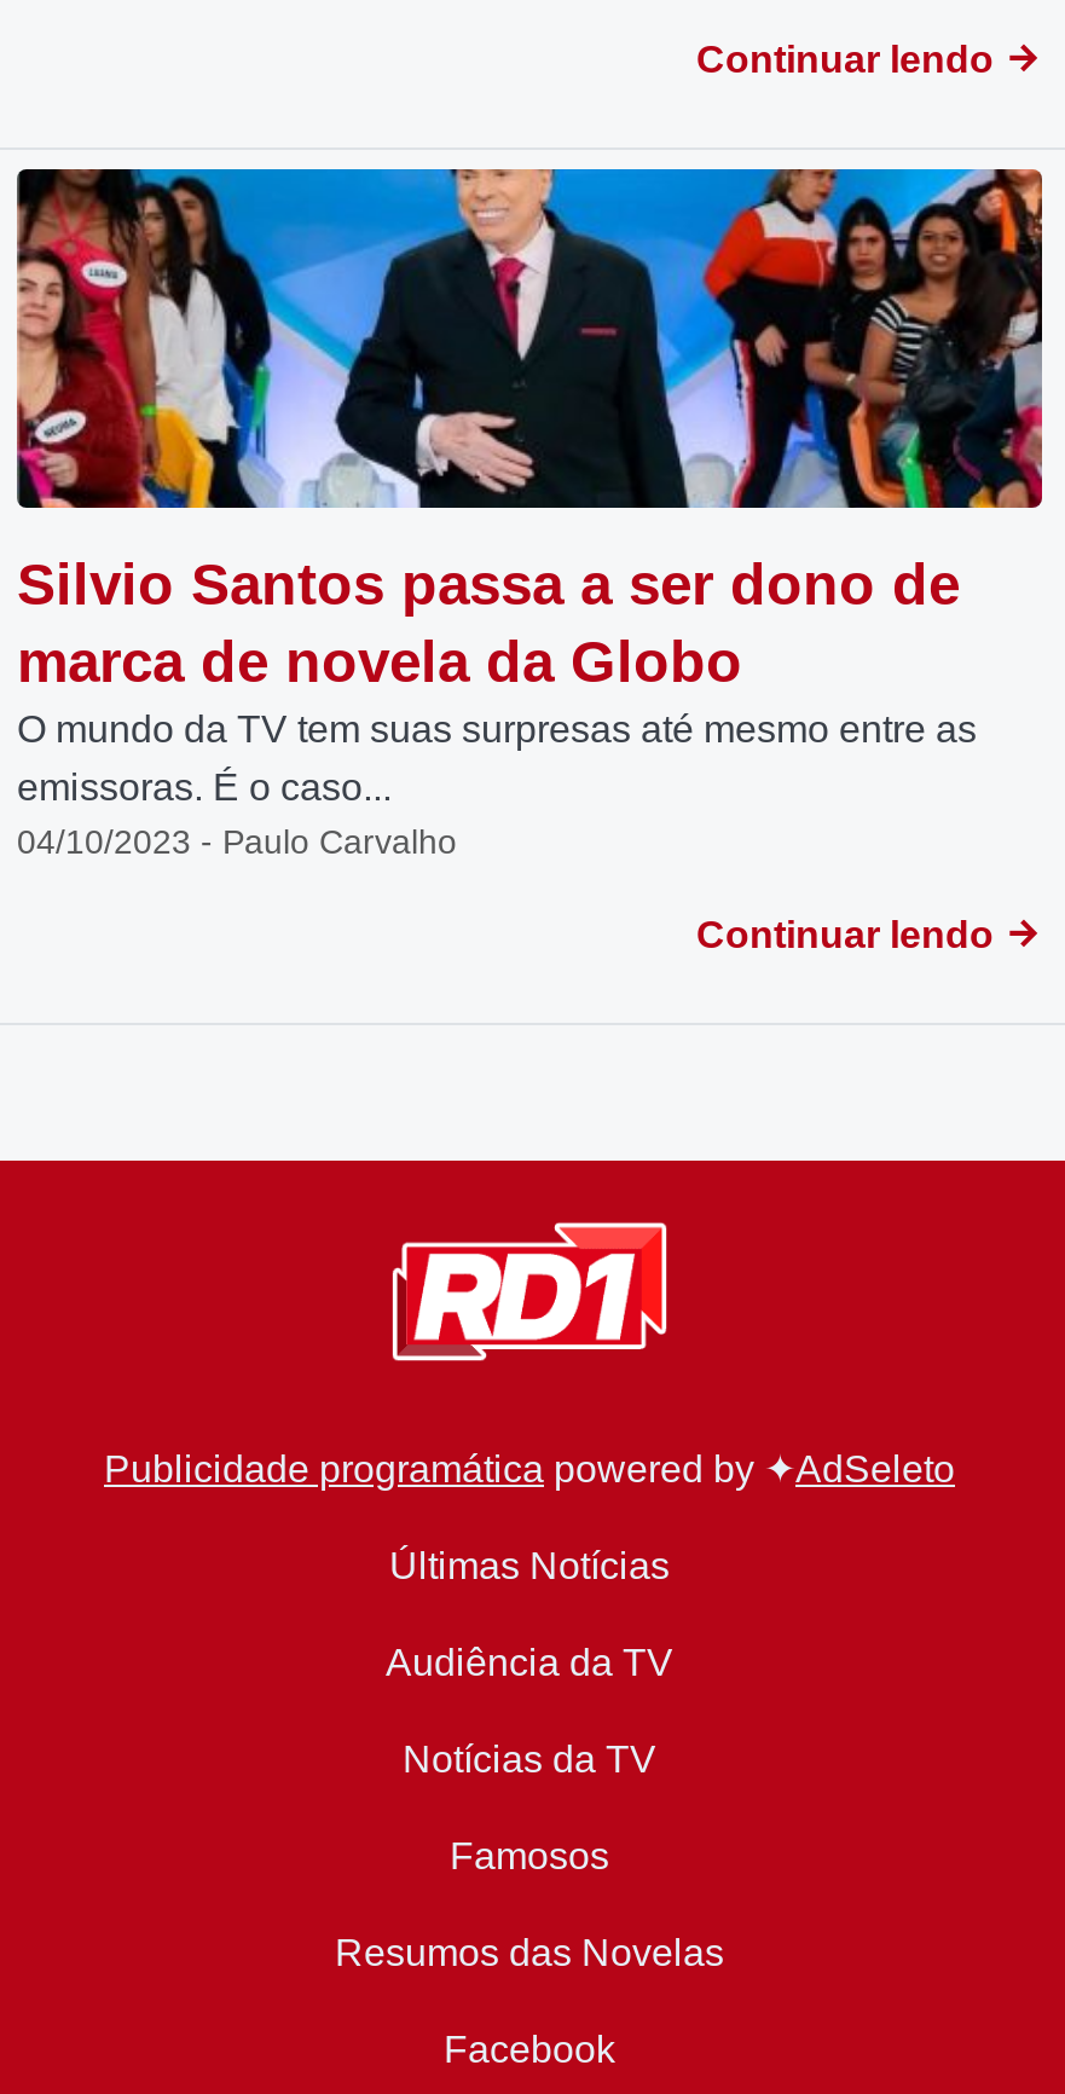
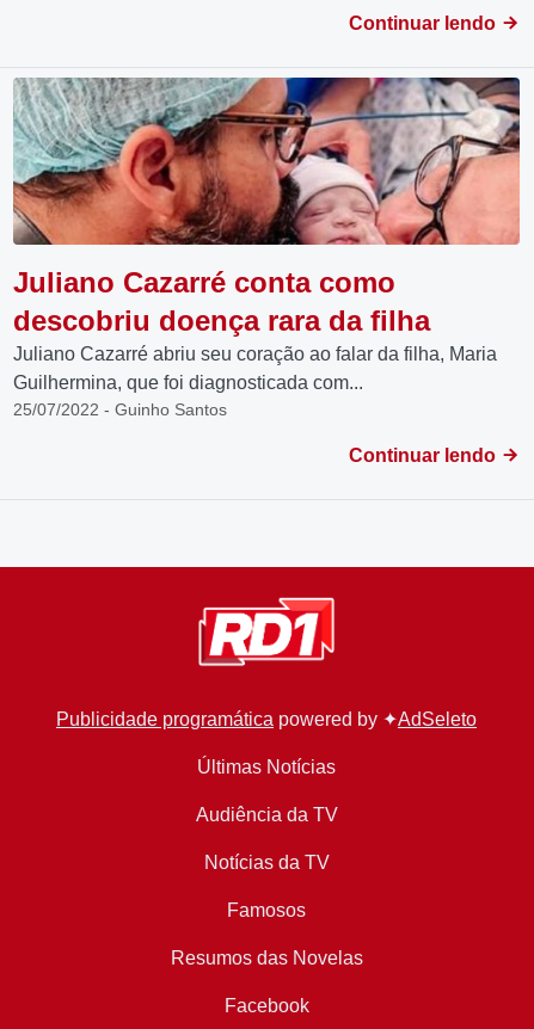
- [image]
- Silvio Santos passa a ser dono de
- marca de novela da Globo
- O mundo da TV tem suas surpresas até mesmo entre as
- emissoras. É o caso...
- 04/10/2023 - Paulo Carvalho
+ [image]
+ Juliano Cazarré conta como
+ descobriu doença rara da filha
+ Juliano Cazarré abriu seu coração ao falar da filha, Maria
+ Guilhermina, que foi diagnosticada com...
+ 25/07/2022 - Guinho Santos
